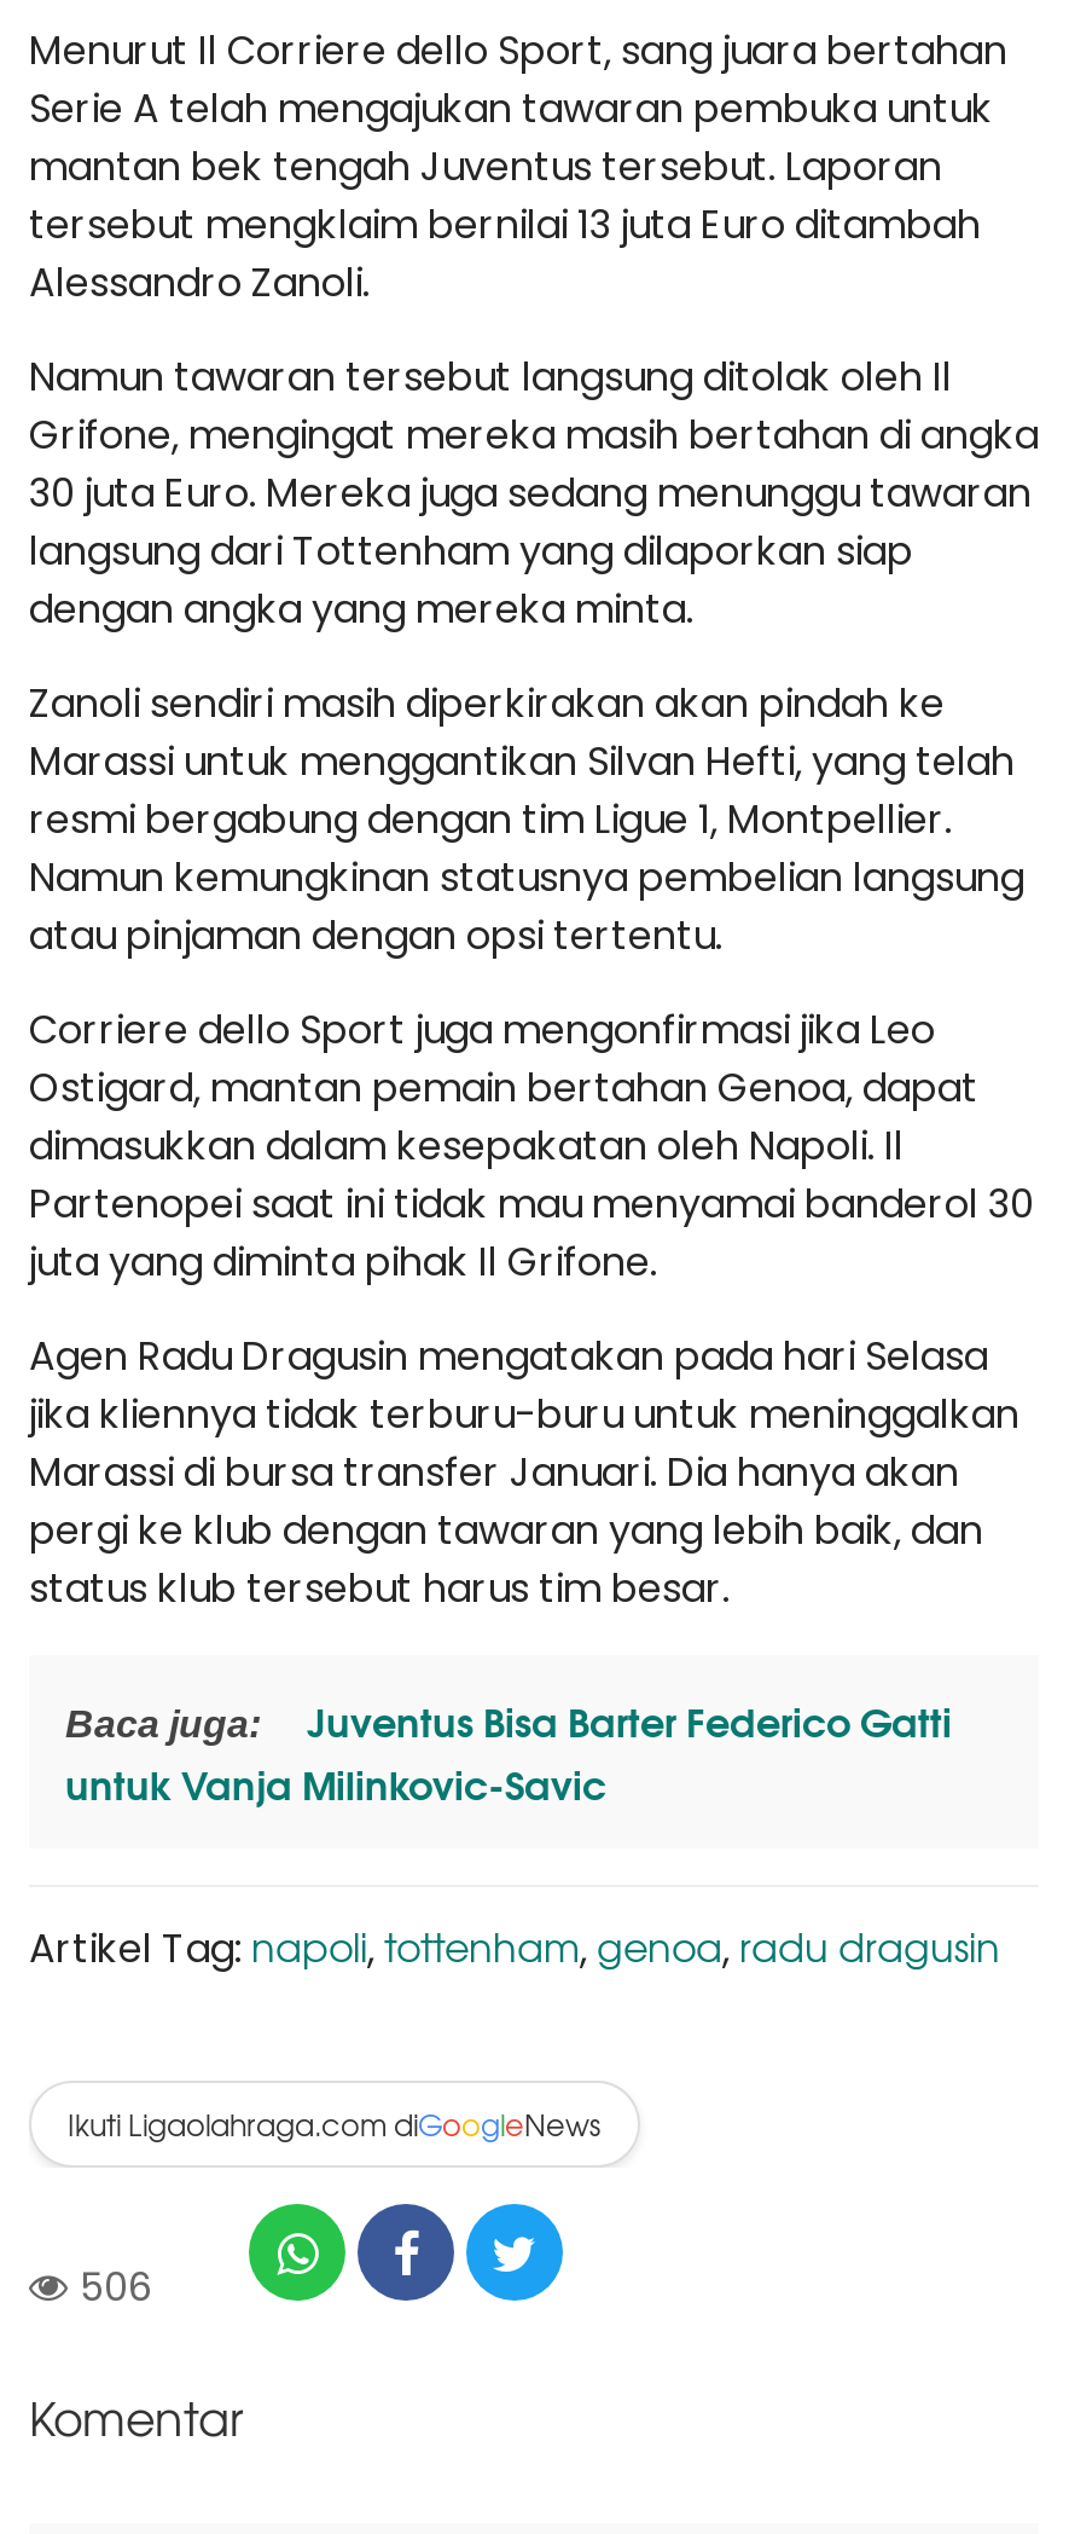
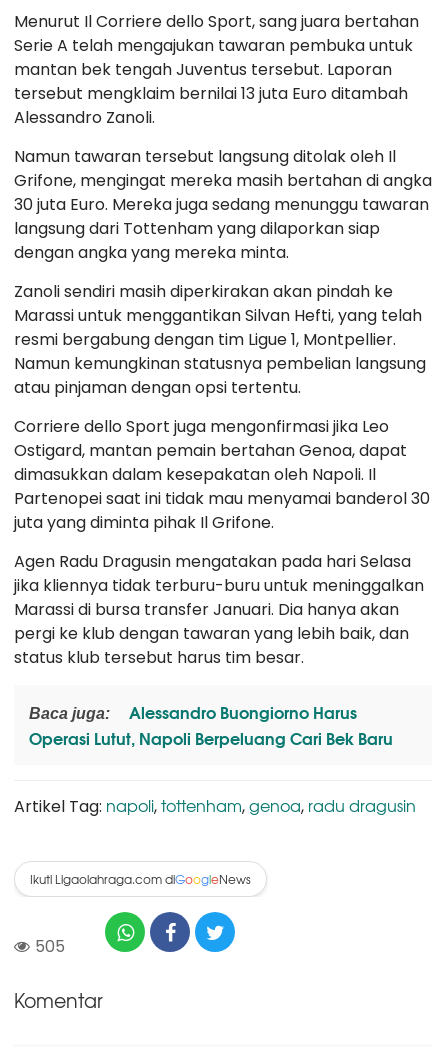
- Juventus Bisa Barter Federico Gatti
- untuk Vanja Milinkovic-Savic
+ Alessandro Buongiorno Harus
+ Operasi Lutut, Napoli Berpeluang Cari Bek Baru

- 506
+ 505
